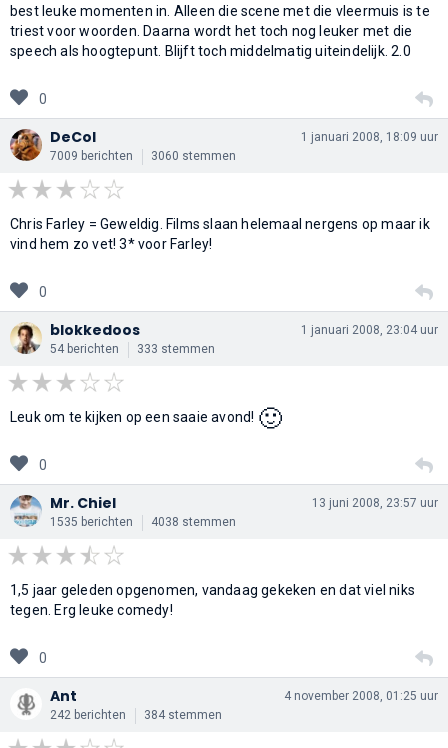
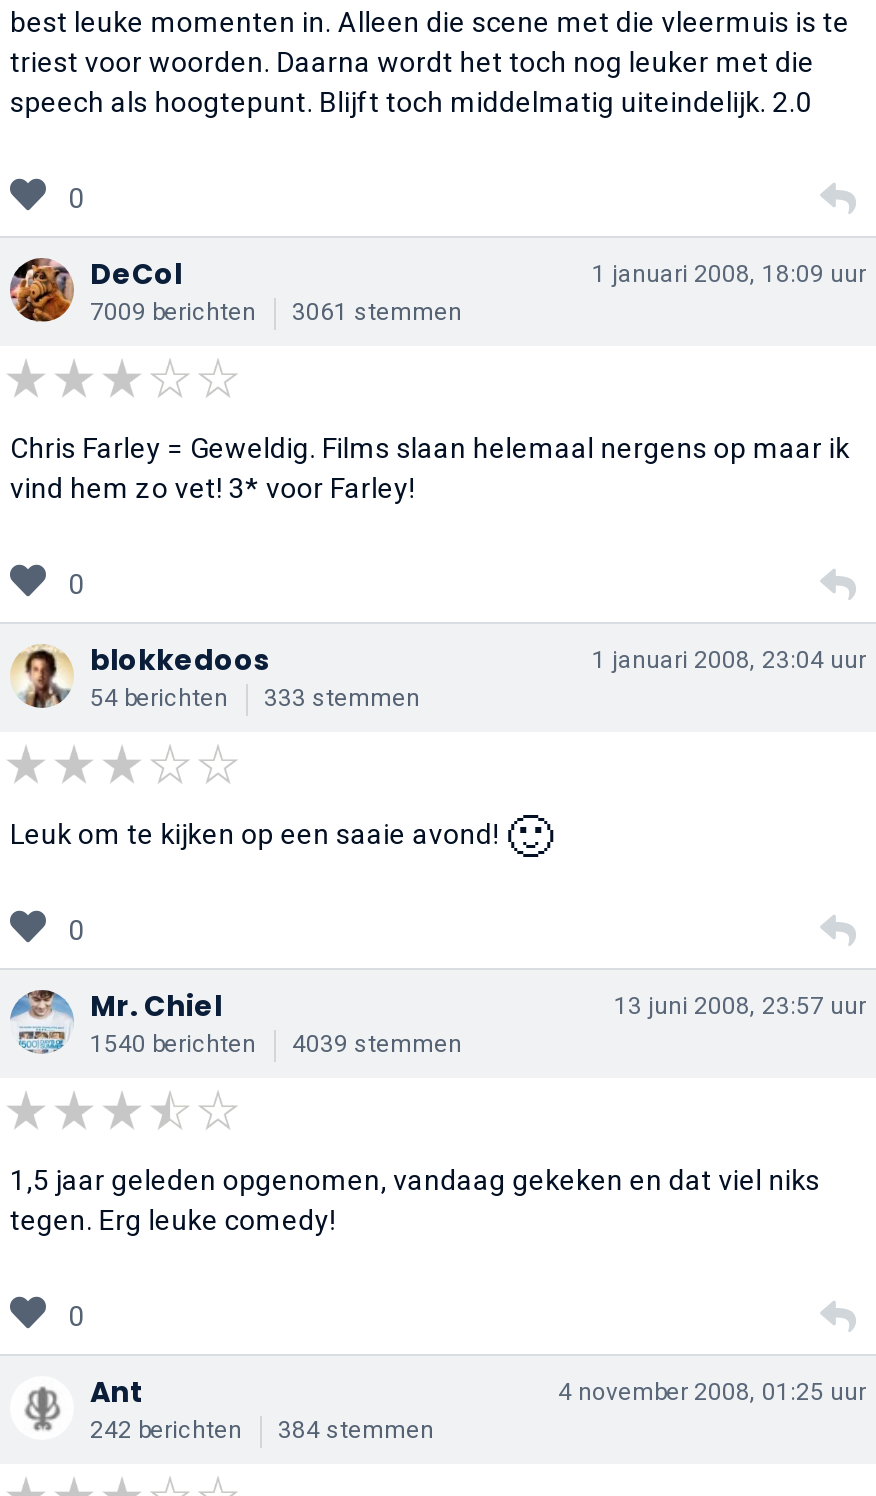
- 7009 berichten 3060 stemmen
+ 7009 berichten 3061 stemmen

- 1535 berichten
+ 1540 berichten

- 4038 stemmen
+ 4039 stemmen
